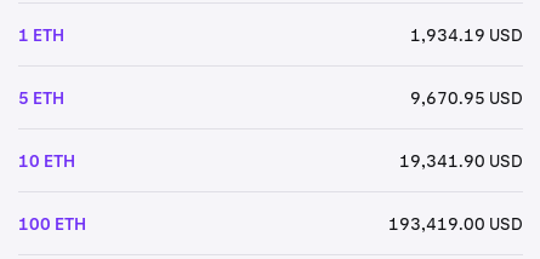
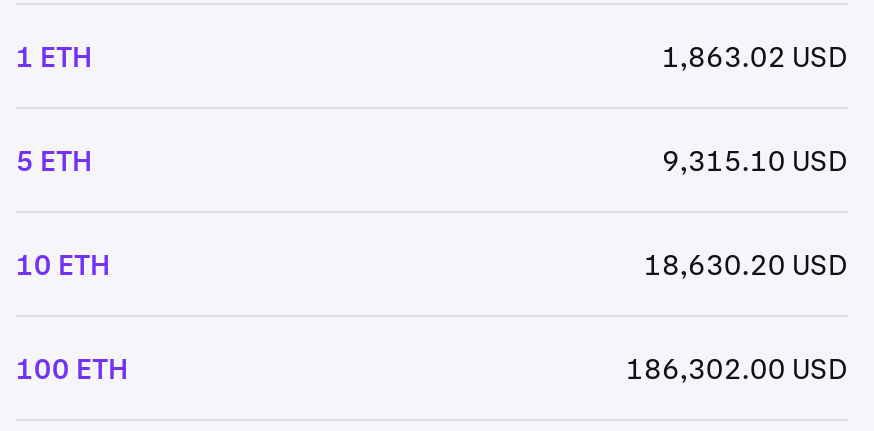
- 1,934.19 USD
+ 1,863.02 USD

- 9,670.95 USD
+ 9,315.10 USD

- 19,341.90 USD
+ 18,630.20 USD

- 193,419.00 USD
+ 186,302.00 USD
